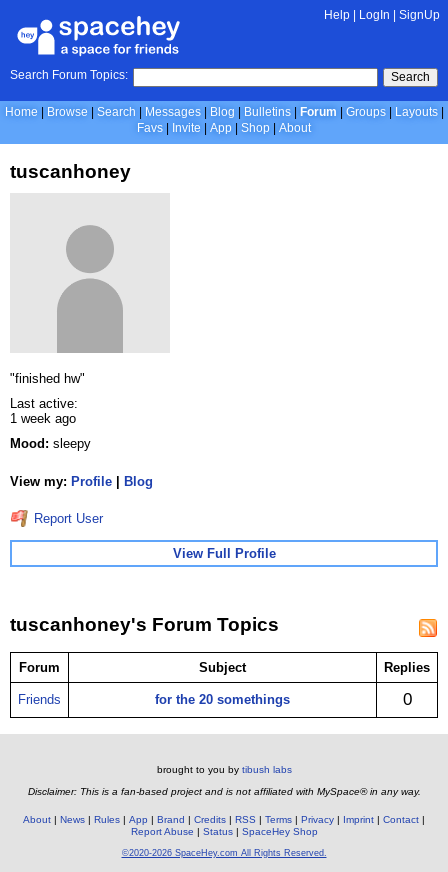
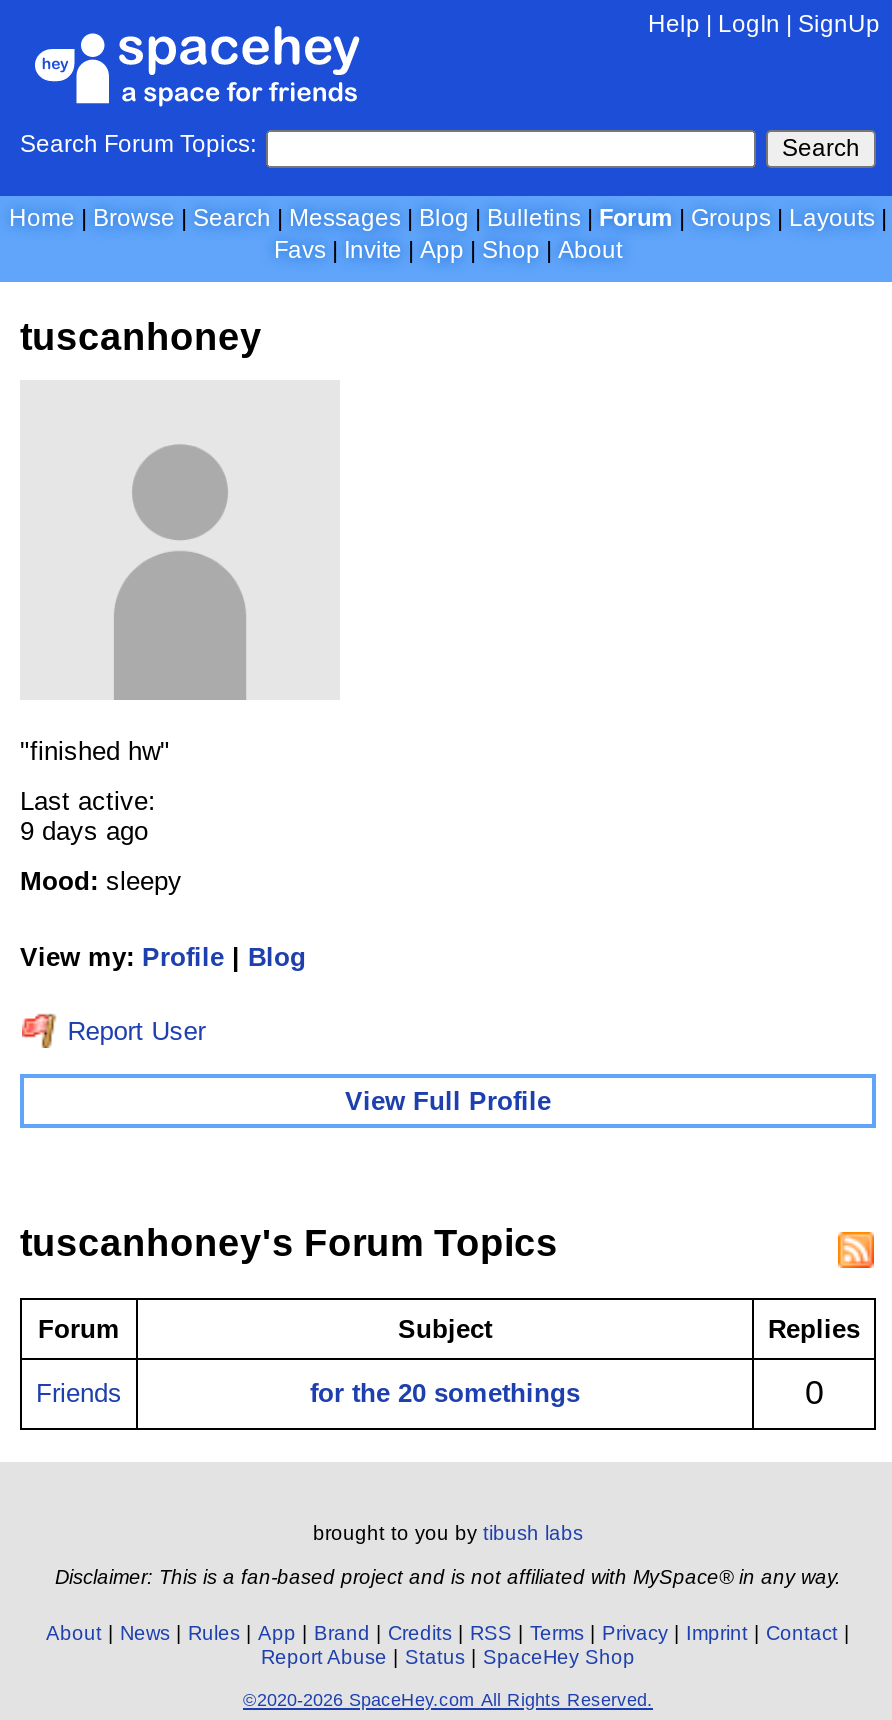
- 1 week ago
+ 9 days ago
